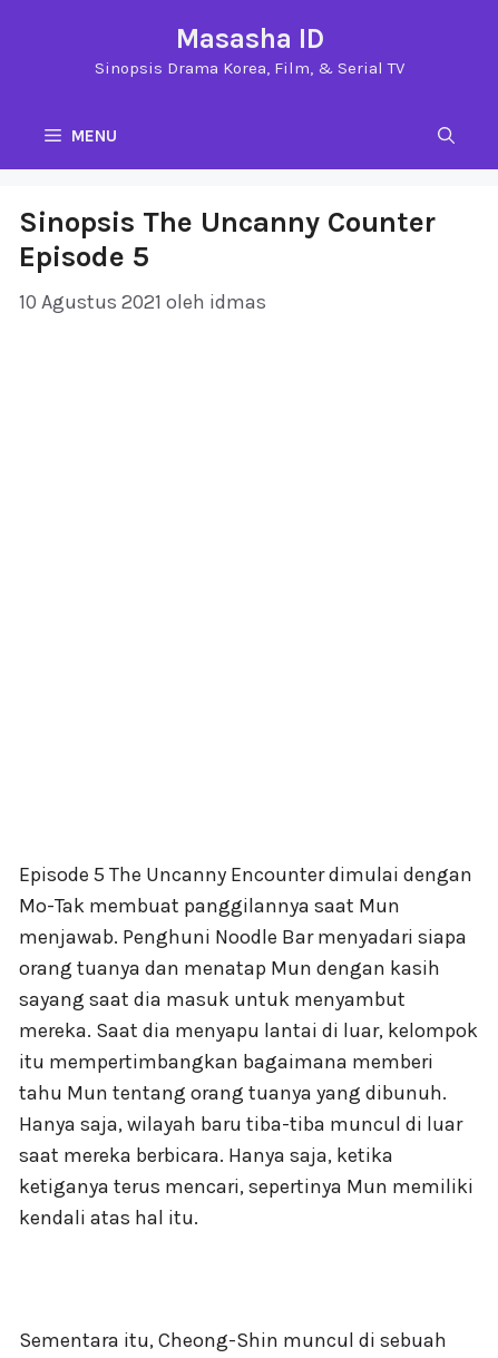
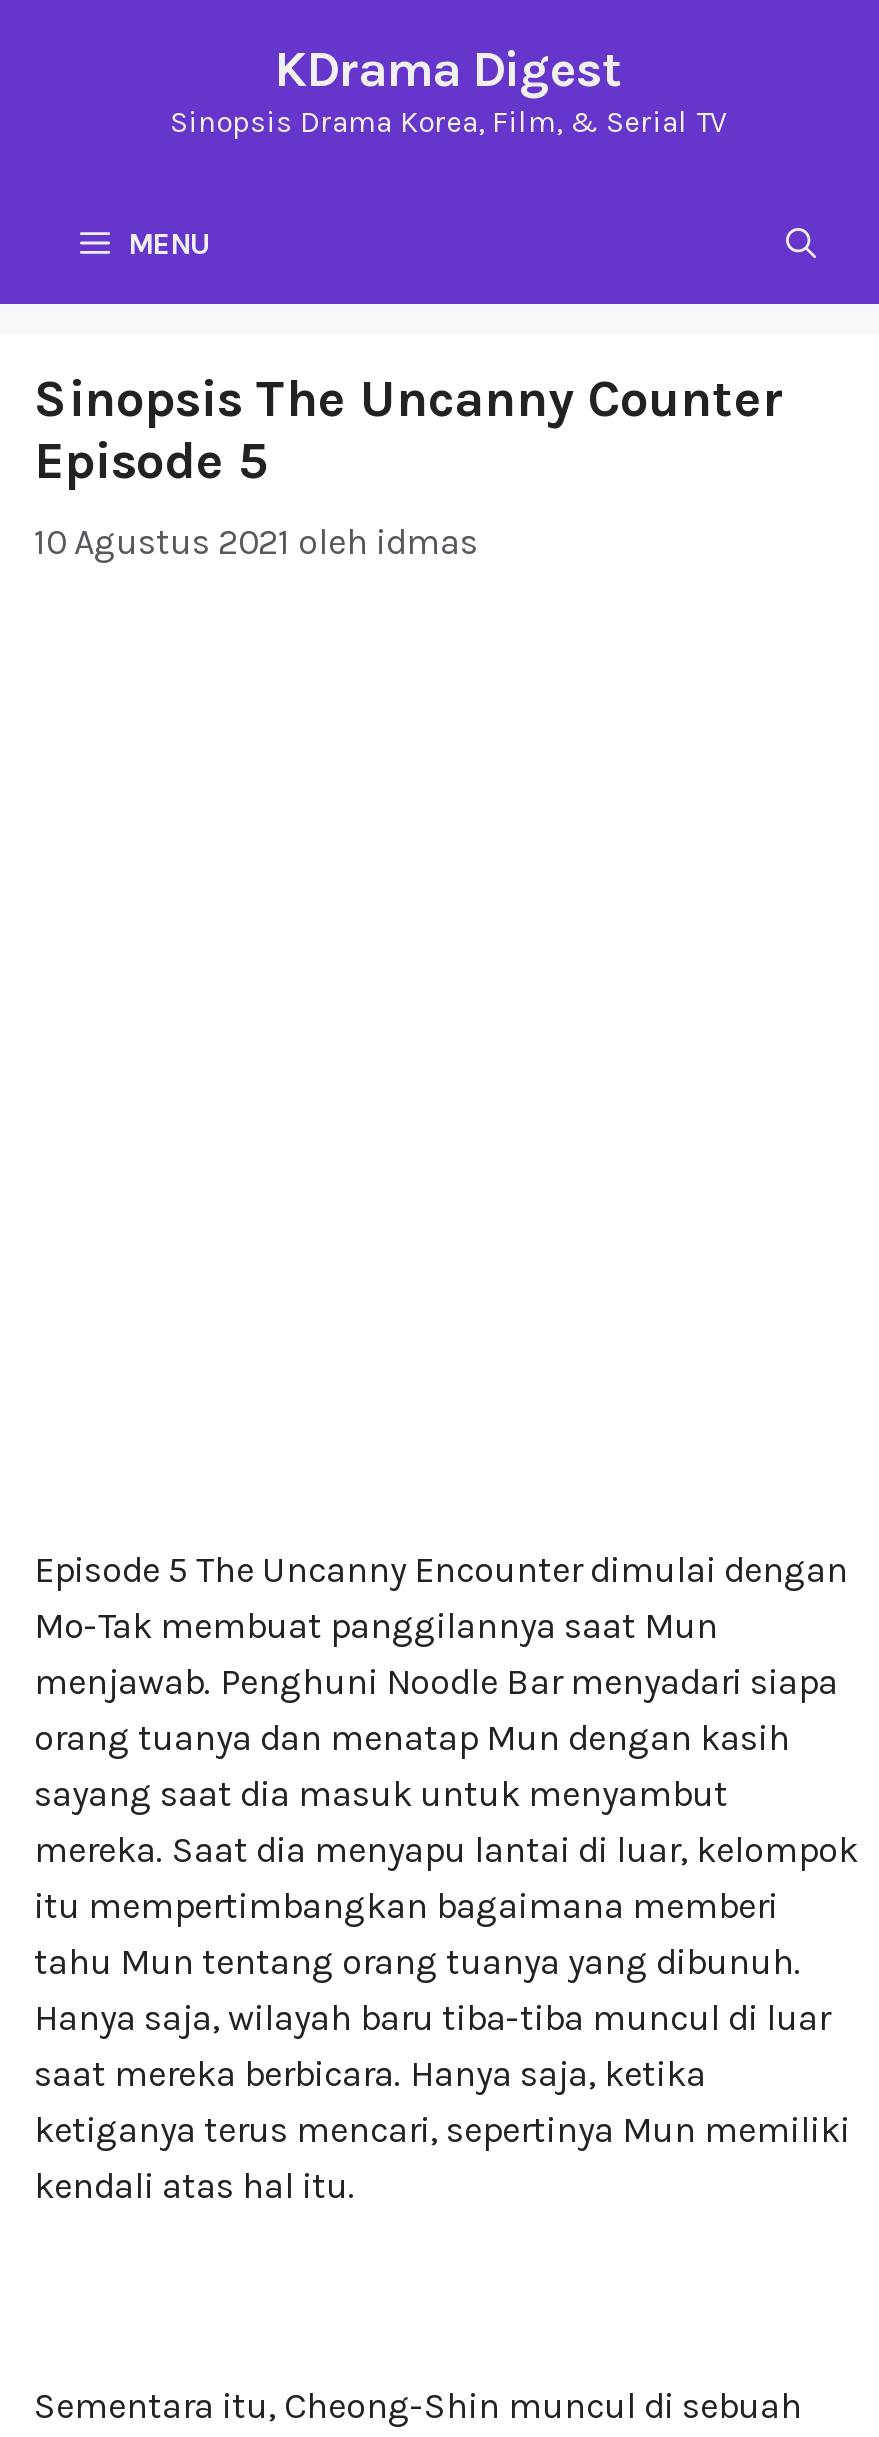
- Masasha ID
+ KDrama Digest
